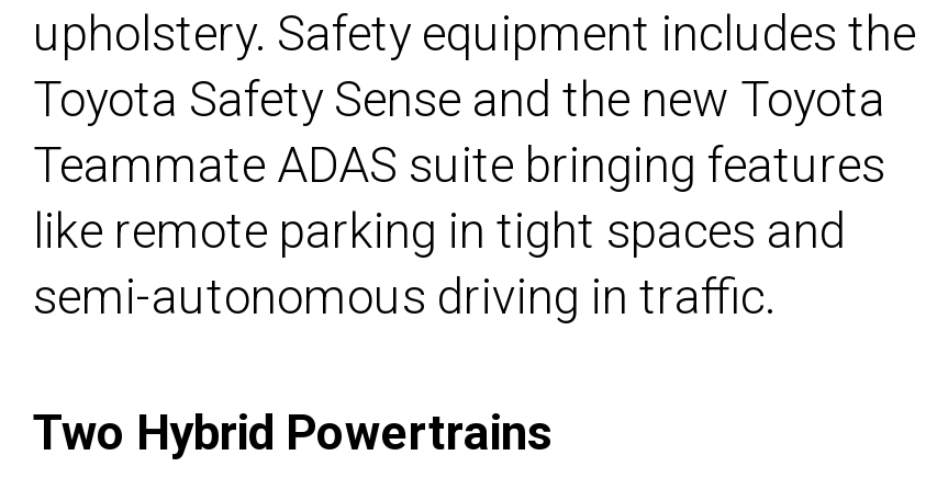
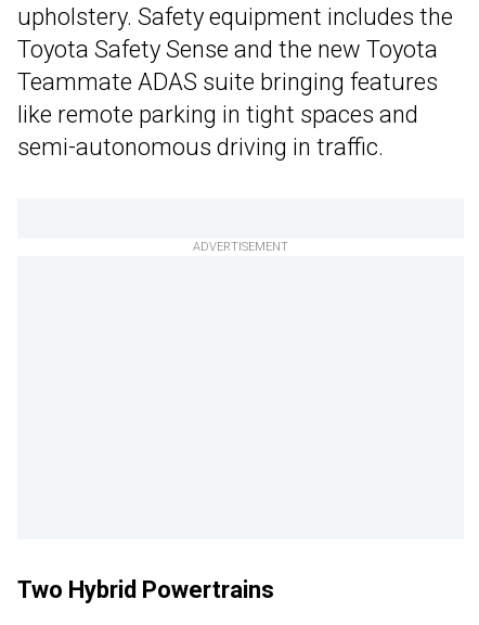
+ ADVERTISEMENT
